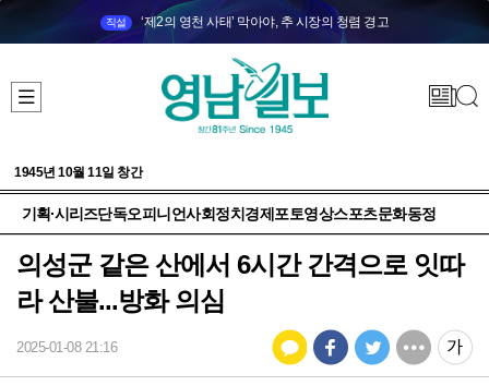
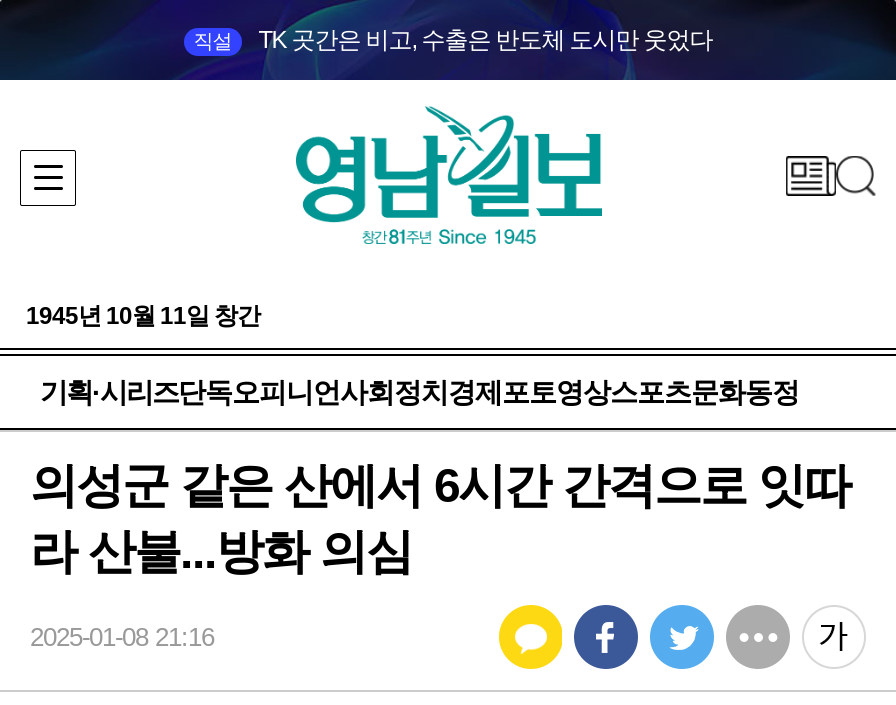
- ‘제2의 영천 사태’ 막아야, 추 시장의 청렴 경고
+ TK 곳간은 비고, 수출은 반도체 도시만 웃었다
